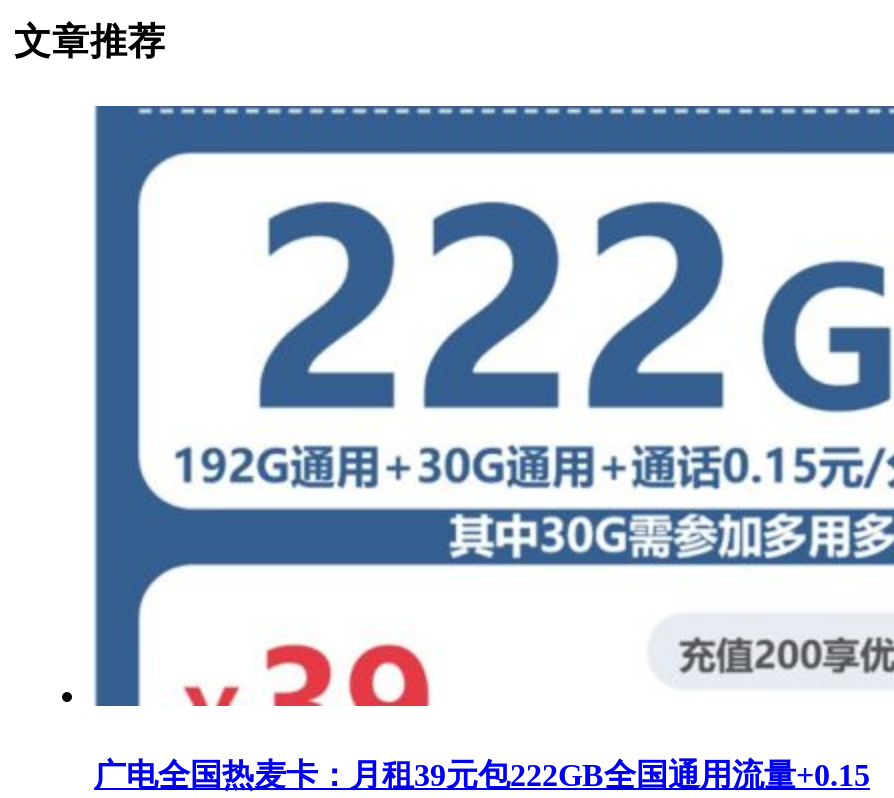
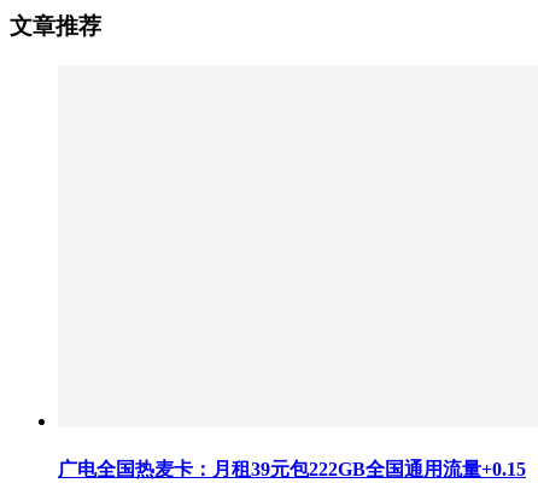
- [image]
